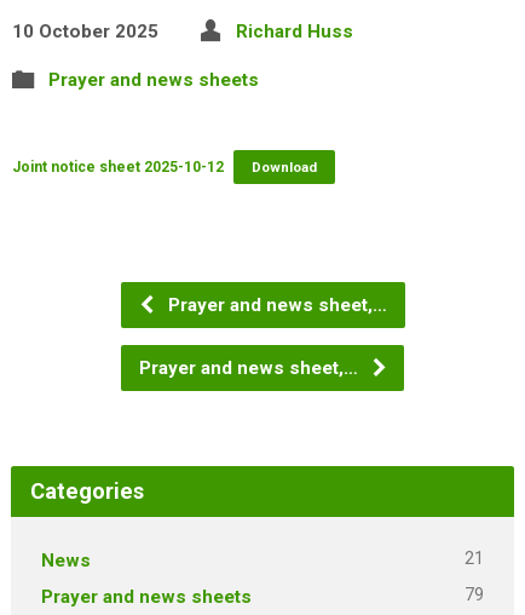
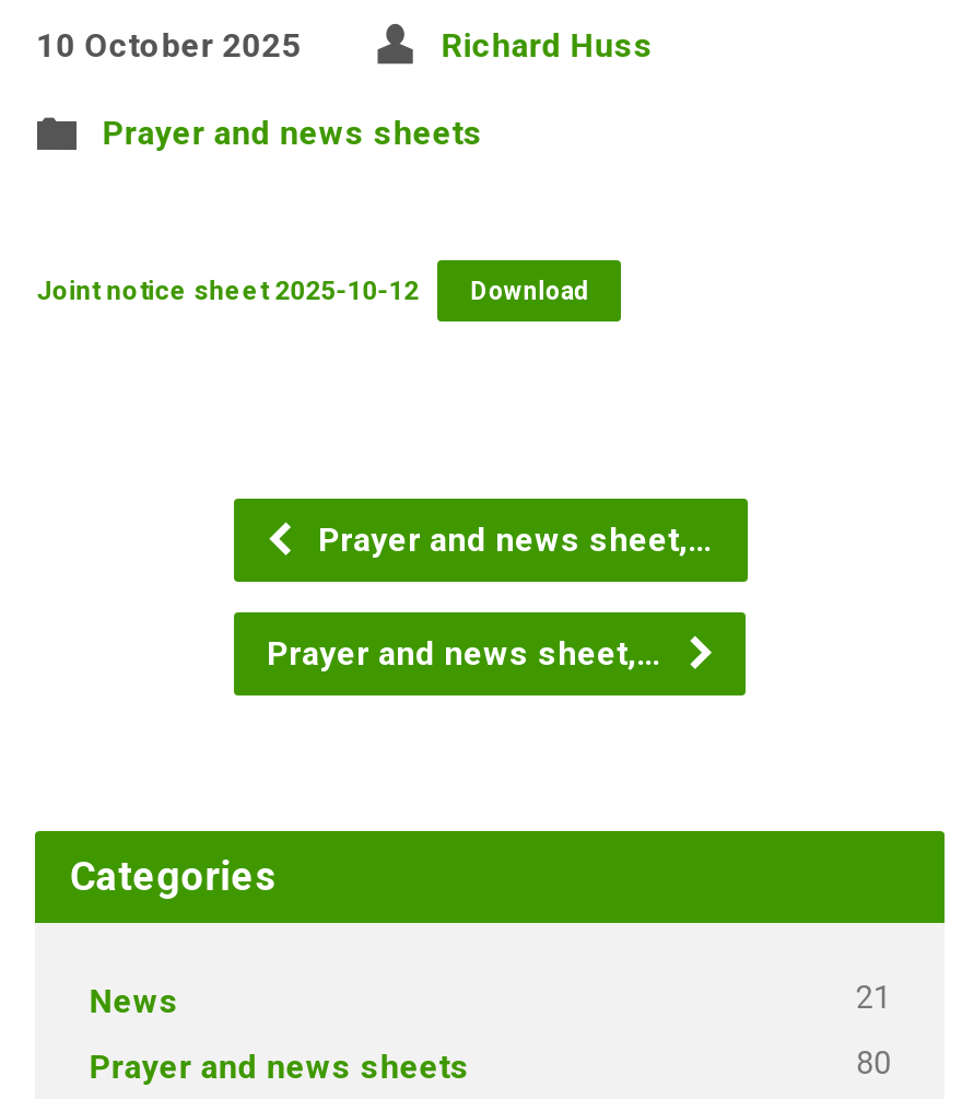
- 79
+ 80
